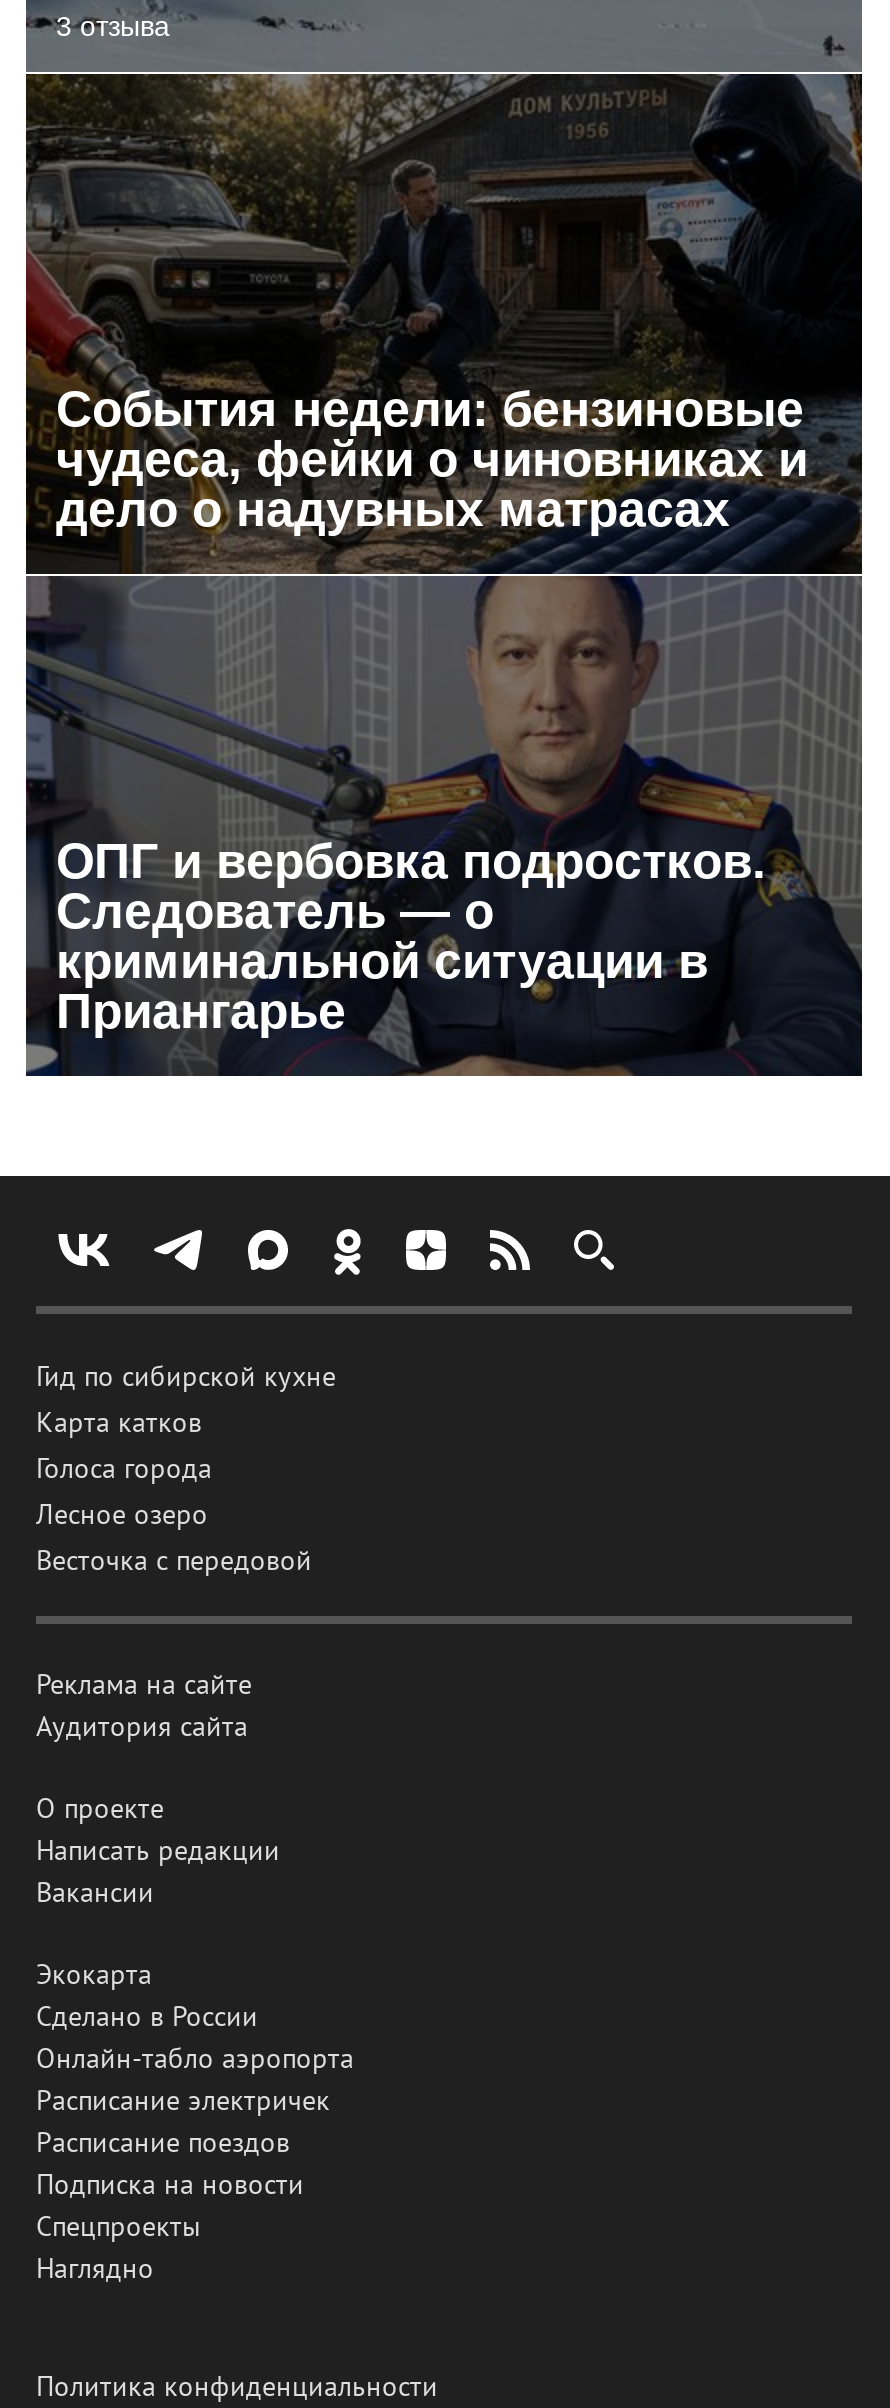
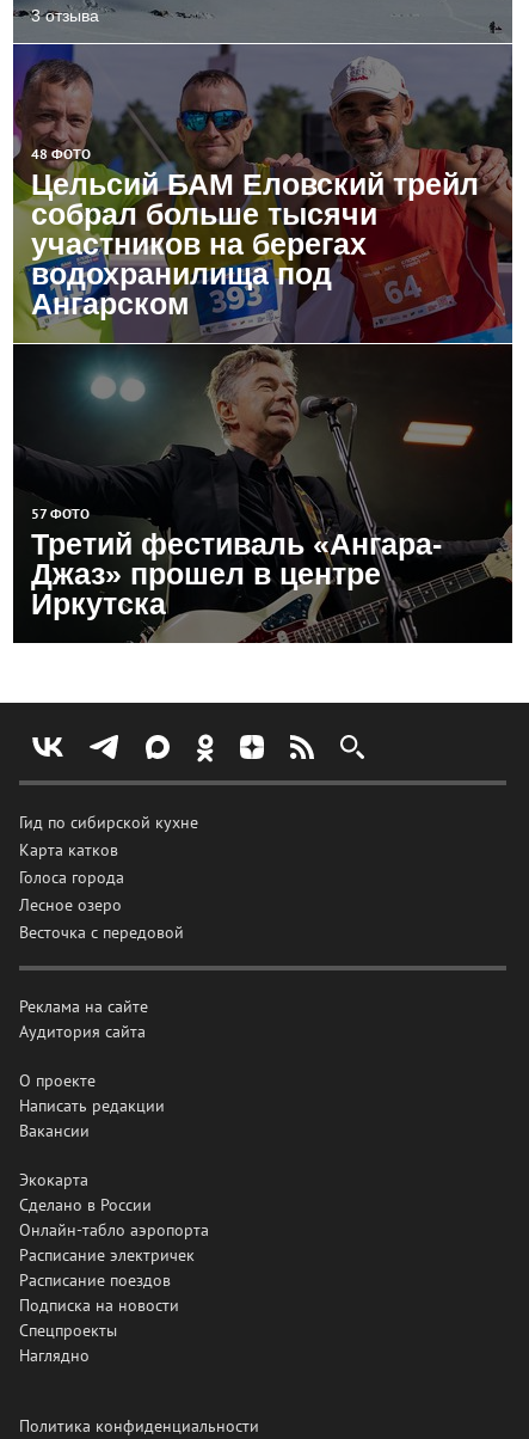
- [image]
- События недели: бензиновые
- чудеса, фейки о чиновниках и
- дело о надувных матрасах
+ [image]
+ 48 ФОТО
+ Цельсий БАМ Еловский трейл
+ собрал больше тысячи
+ участников на берегах
+ водохранилища под
+ Ангарском

- ОПГ и вербовка подростков.
- Следователь — о
- криминальной ситуации в
- Приангарье
+ 57 ФОТО
+ Третий фестиваль «Ангара-
+ Джаз» прошел в центре
+ Иркутска
